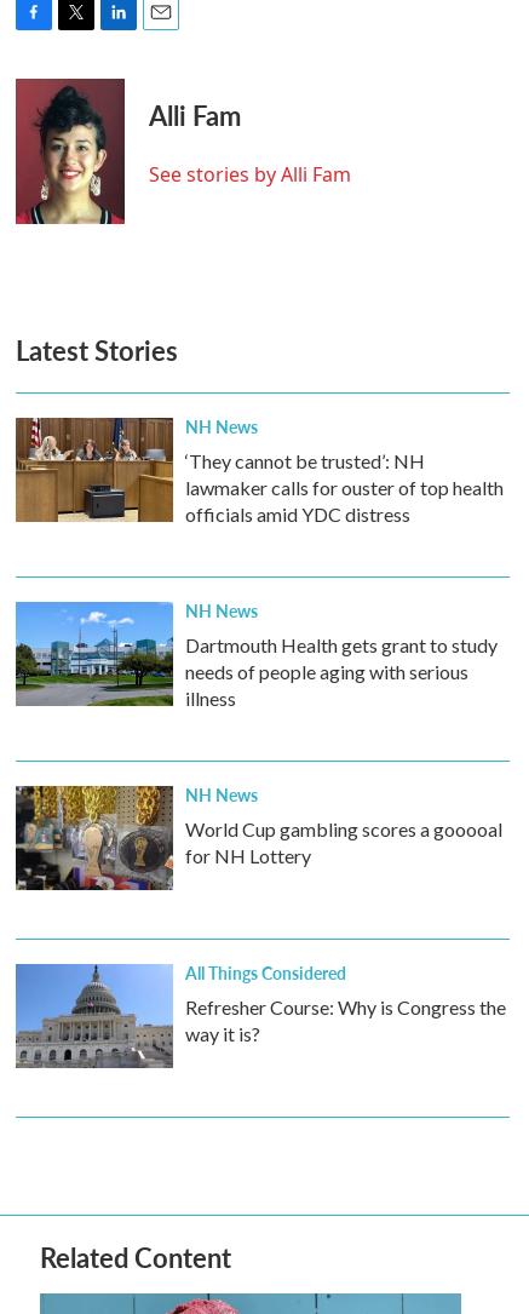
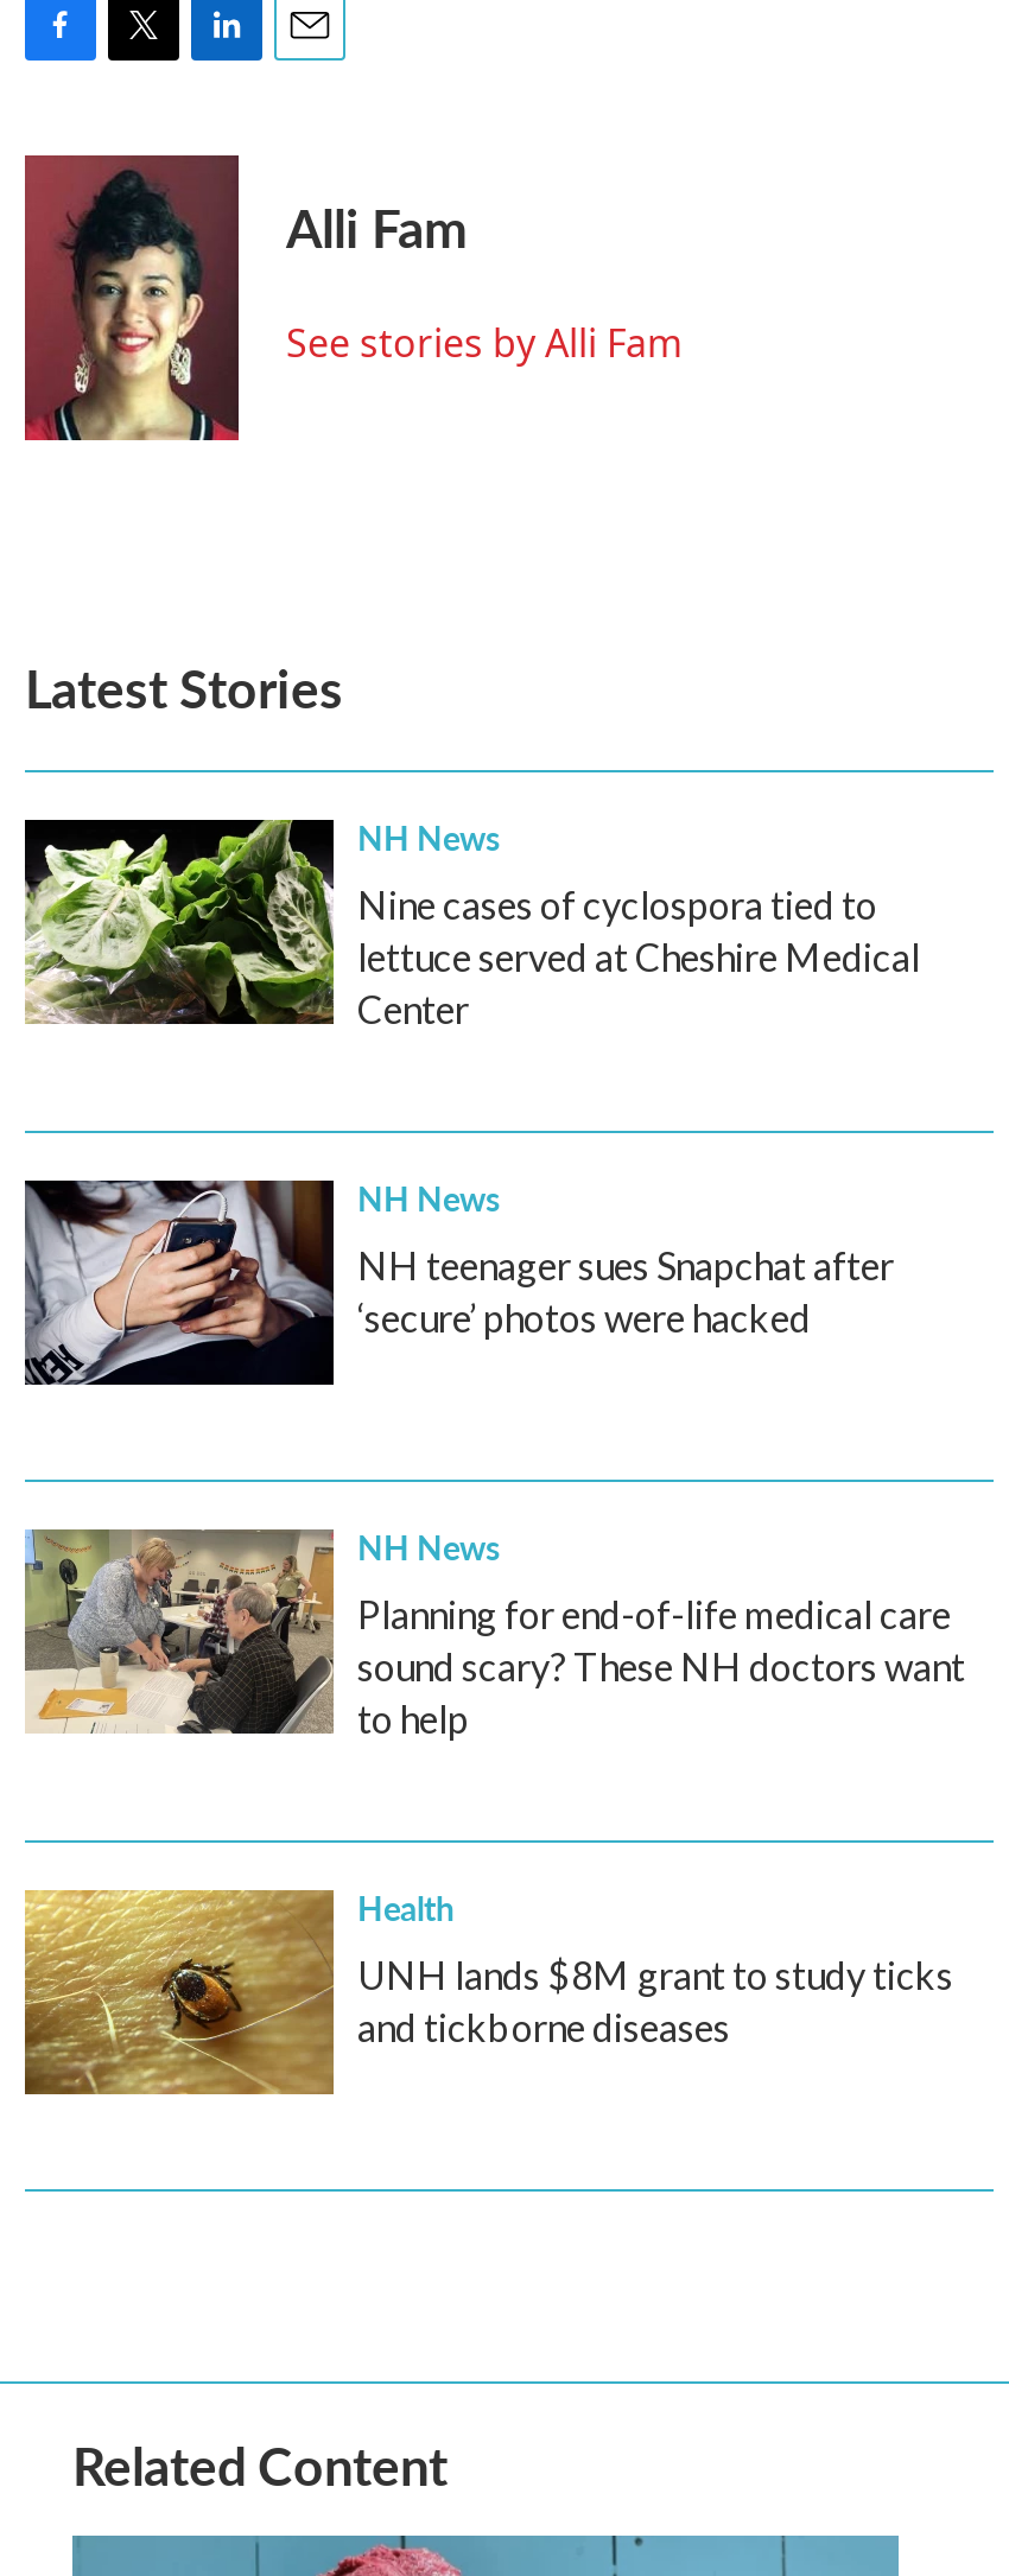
- [image]
- ‘They cannot be trusted’: NH
- lawmaker calls for ouster of top health
- officials amid YDC distress
+ [image]
+ Nine cases of cyclospora tied to
+ lettuce served at Cheshire Medical
+ Center

- [image]
- Dartmouth Health gets grant to study
- needs of people aging with serious
- illness
+ [image]
+ NH teenager sues Snapchat after
+ ‘secure’ photos were hacked

- [image]
- World Cup gambling scores a gooooal
- for NH Lottery
+ [image]
+ Planning for end-of-life medical care
+ sound scary? These NH doctors want
+ to help

- [image]
- All Things Considered
- Refresher Course: Why is Congress the
- way it is?
+ [image]
+ Health
+ UNH lands $8M grant to study ticks
+ and tickborne diseases
